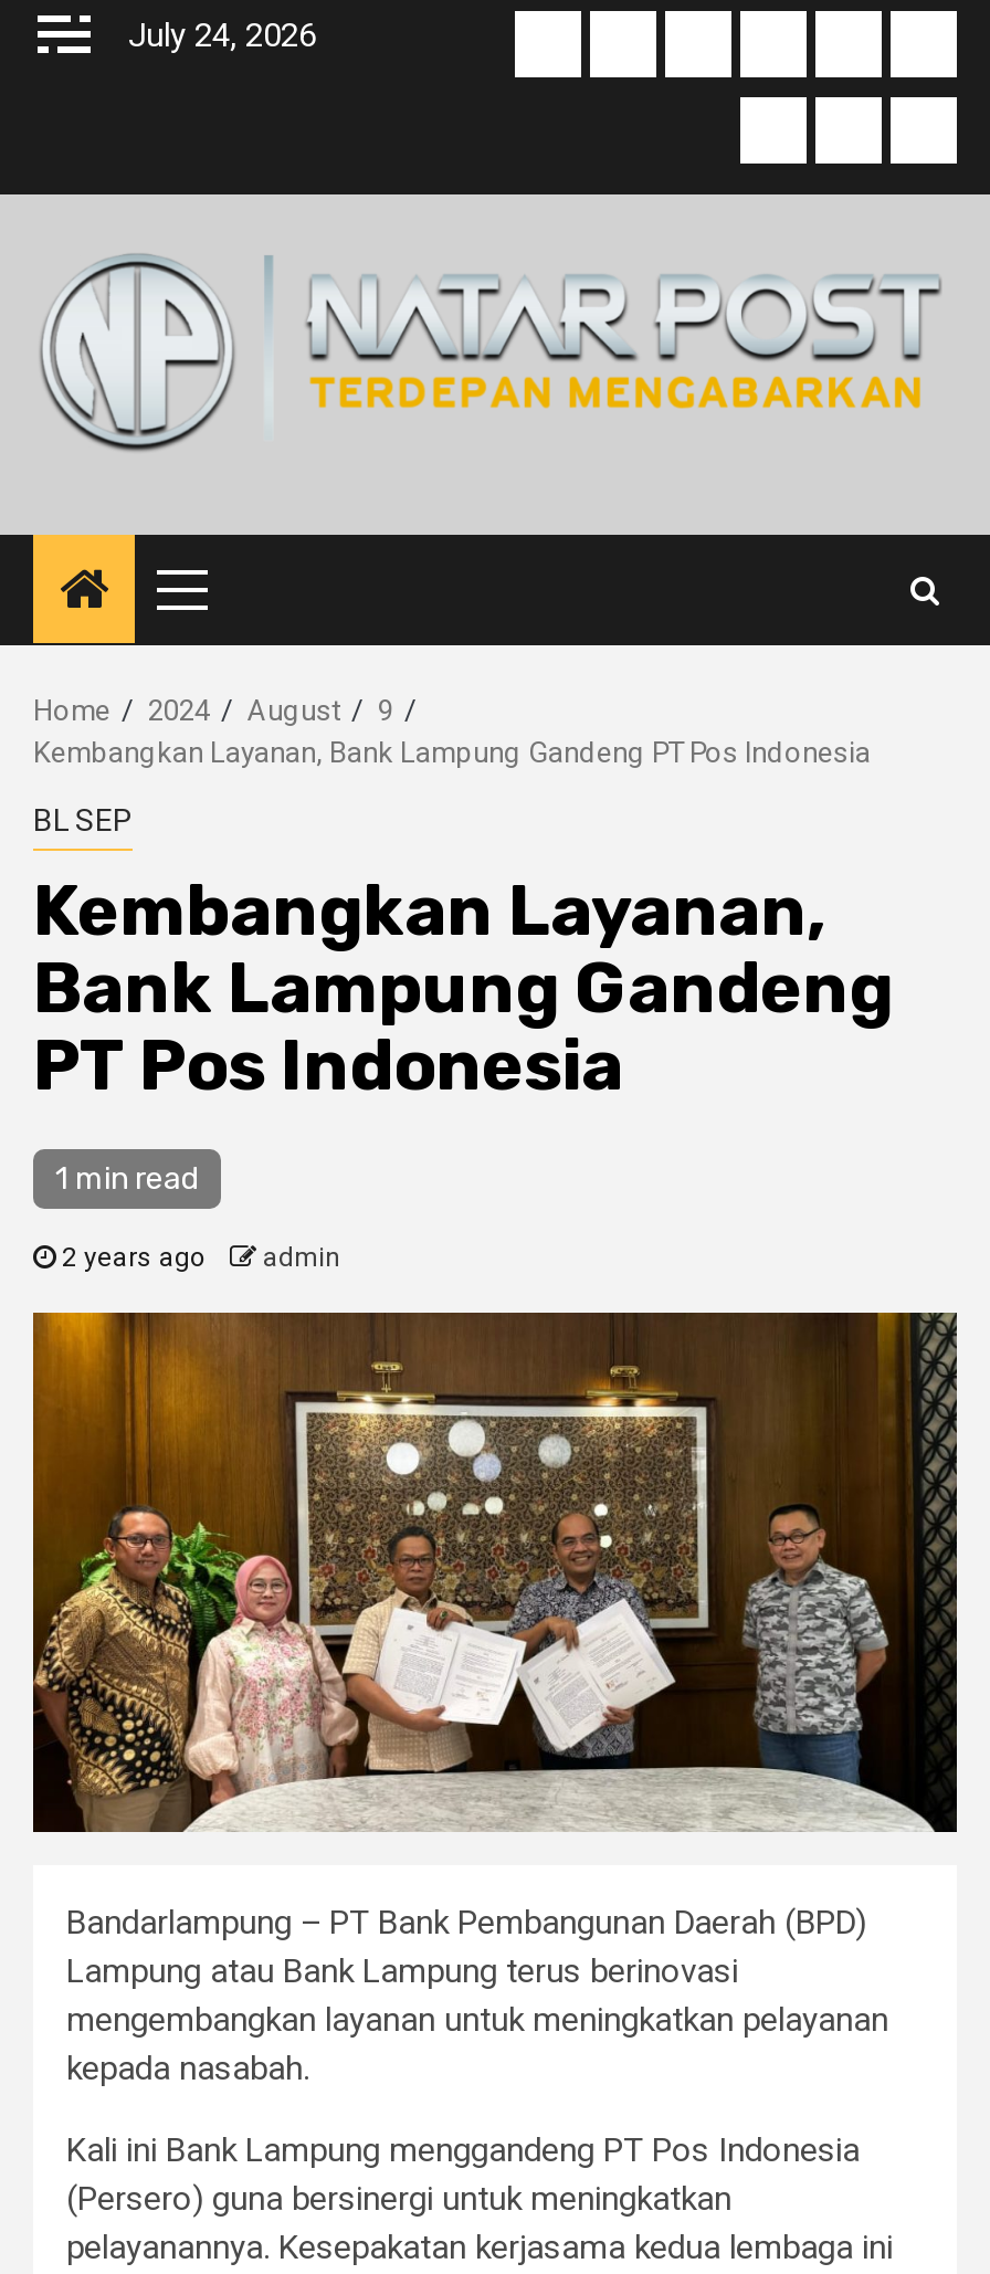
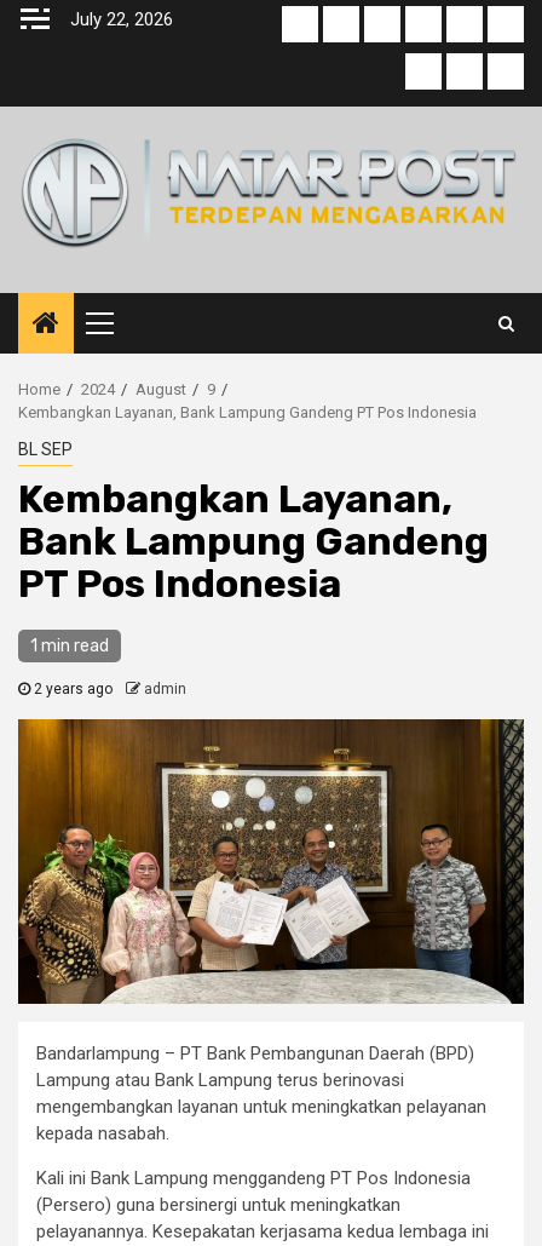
- July 24, 2026
+ July 22, 2026
